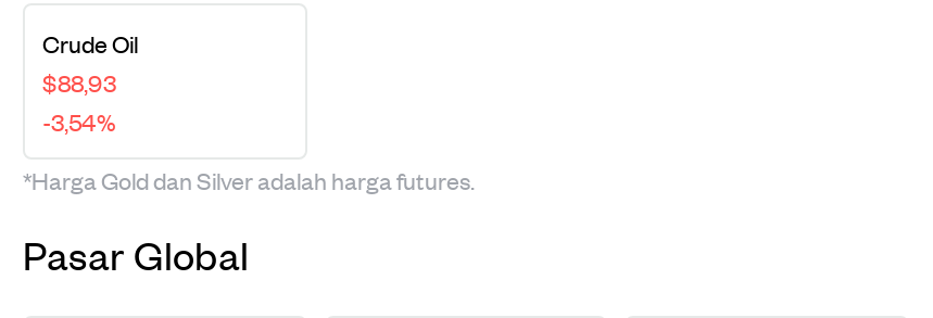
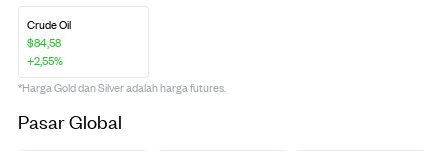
- $88,93
+ $84,58

- -3,54%
+ +2,55%
